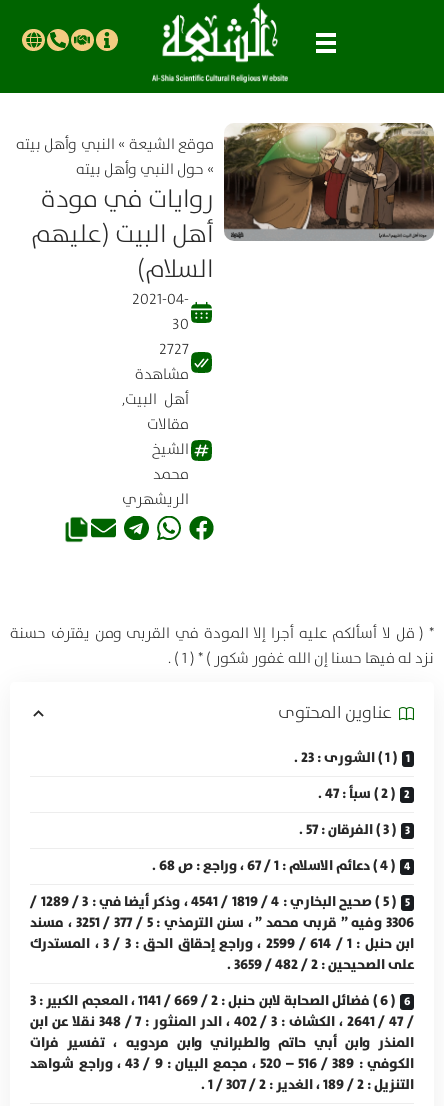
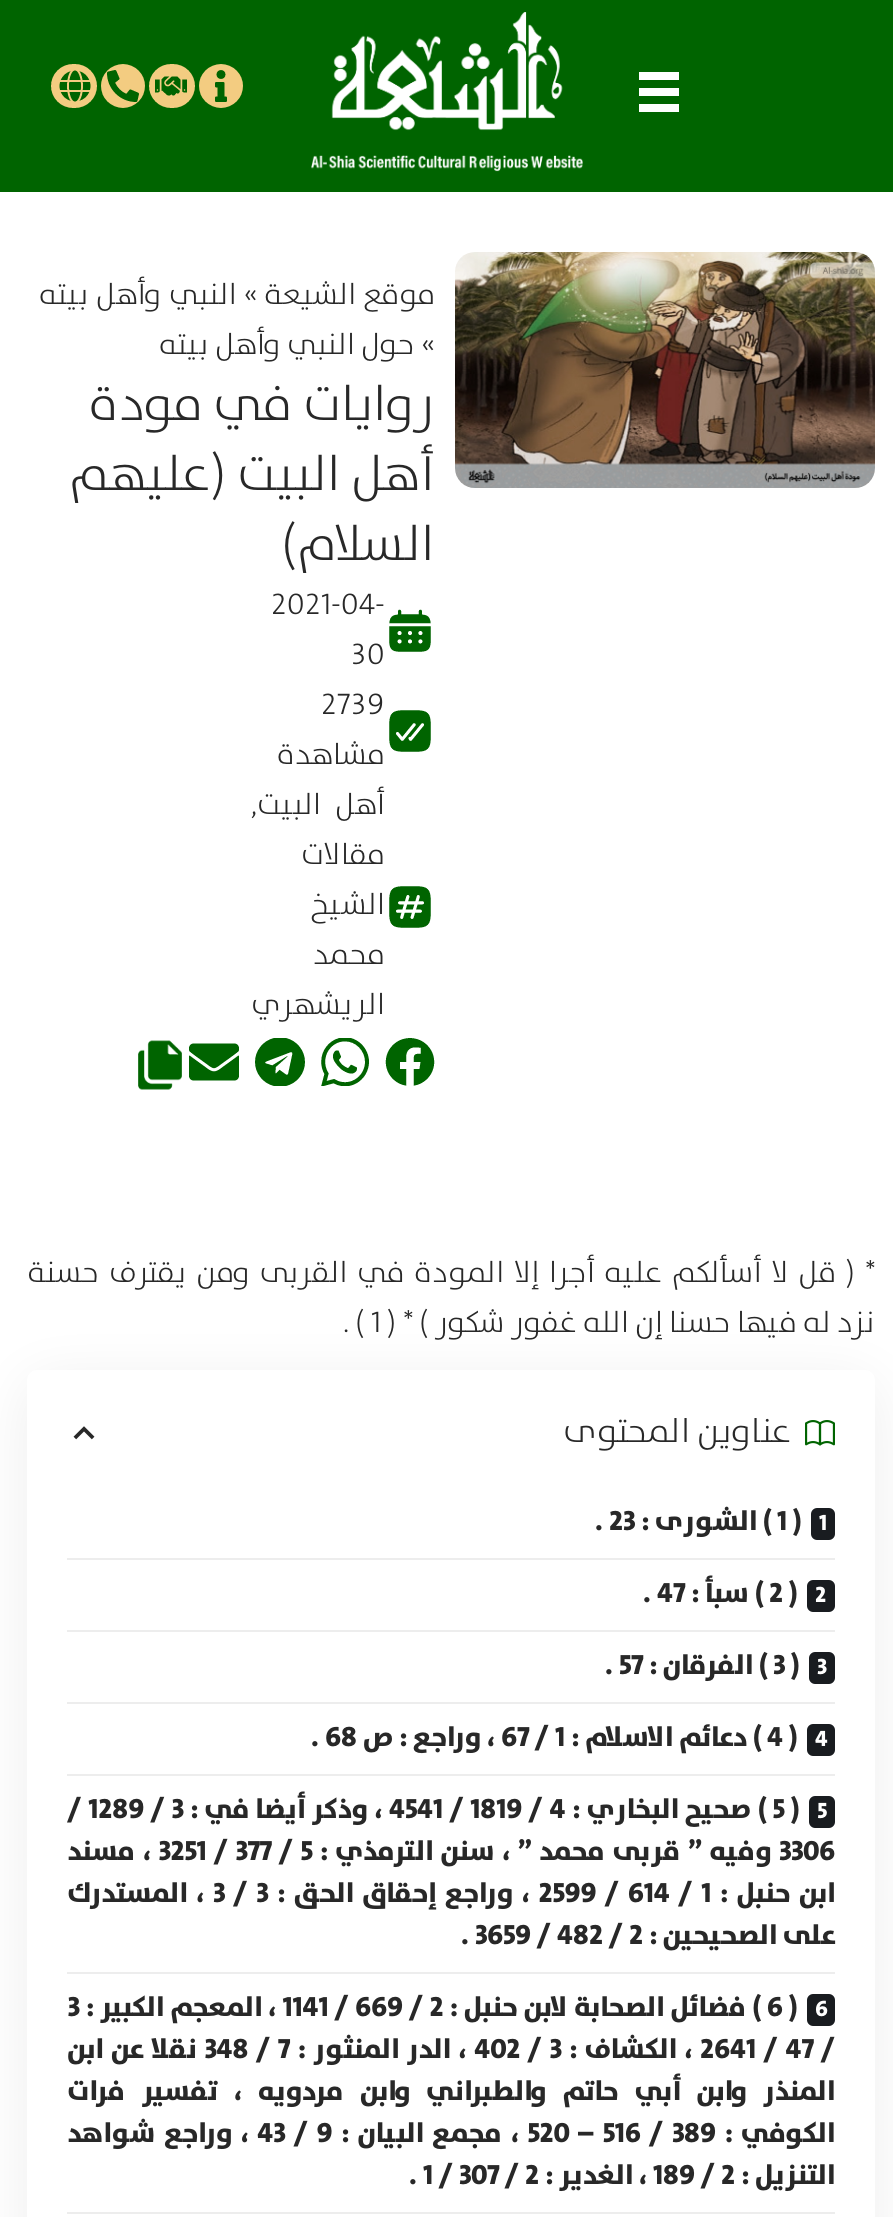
- 2727
+ 2739
